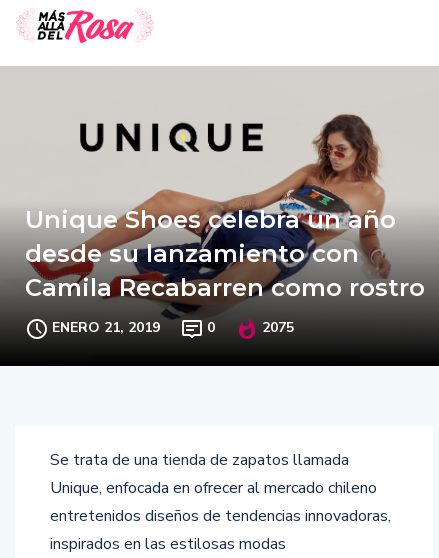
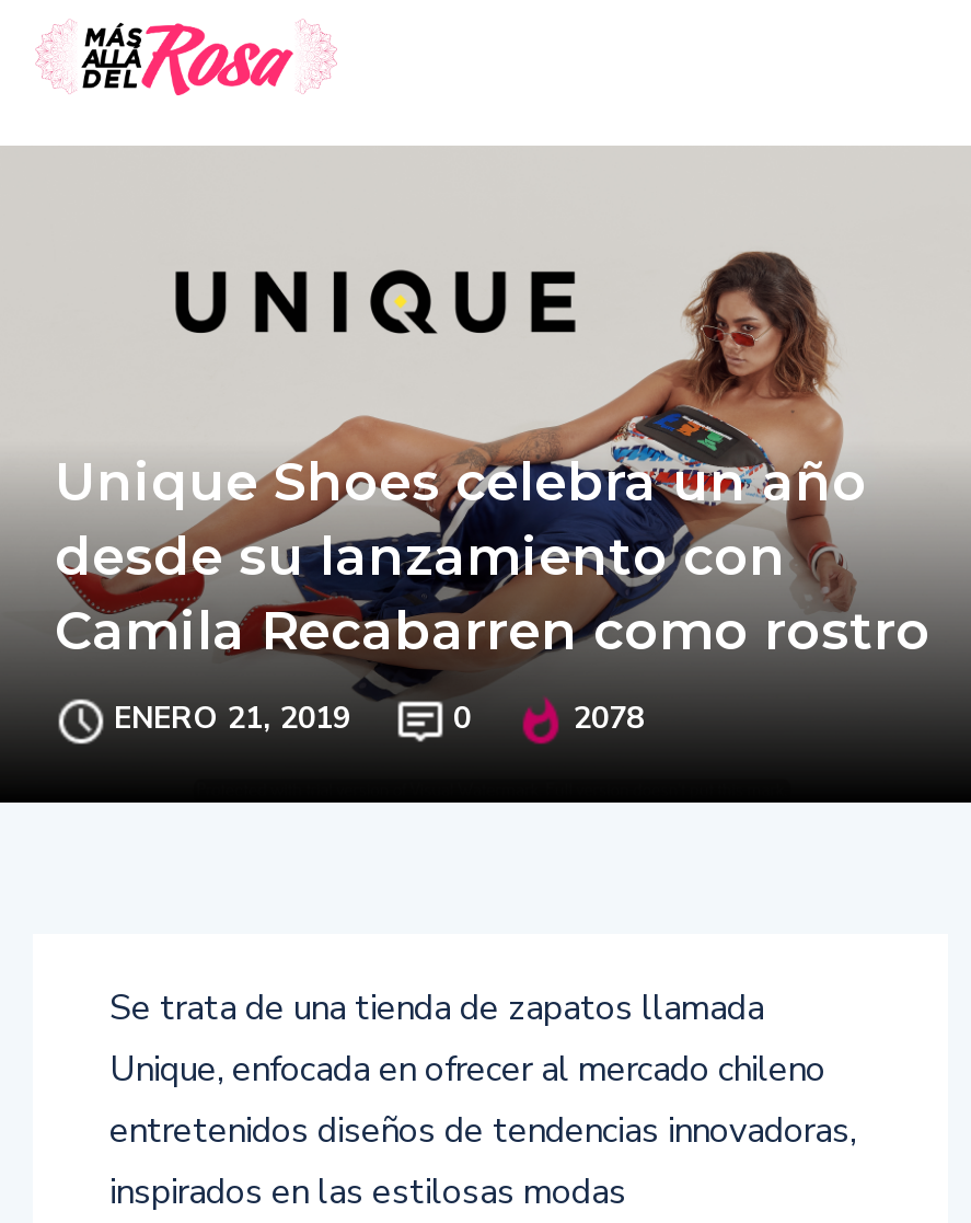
- 2075
+ 2078
